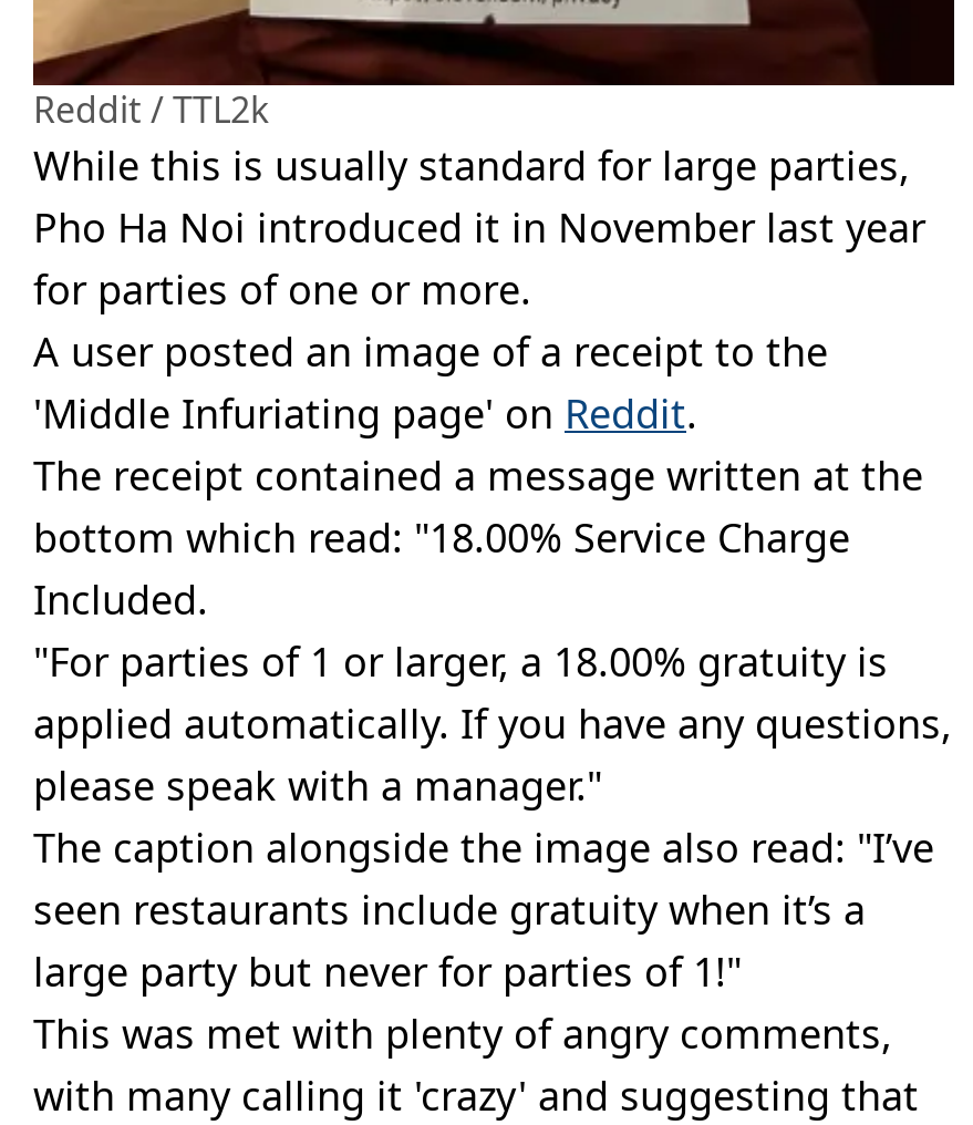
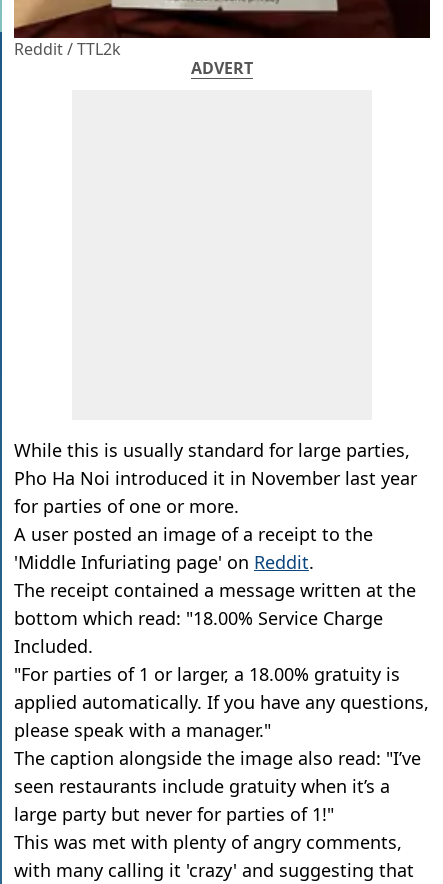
+ ADVERT
